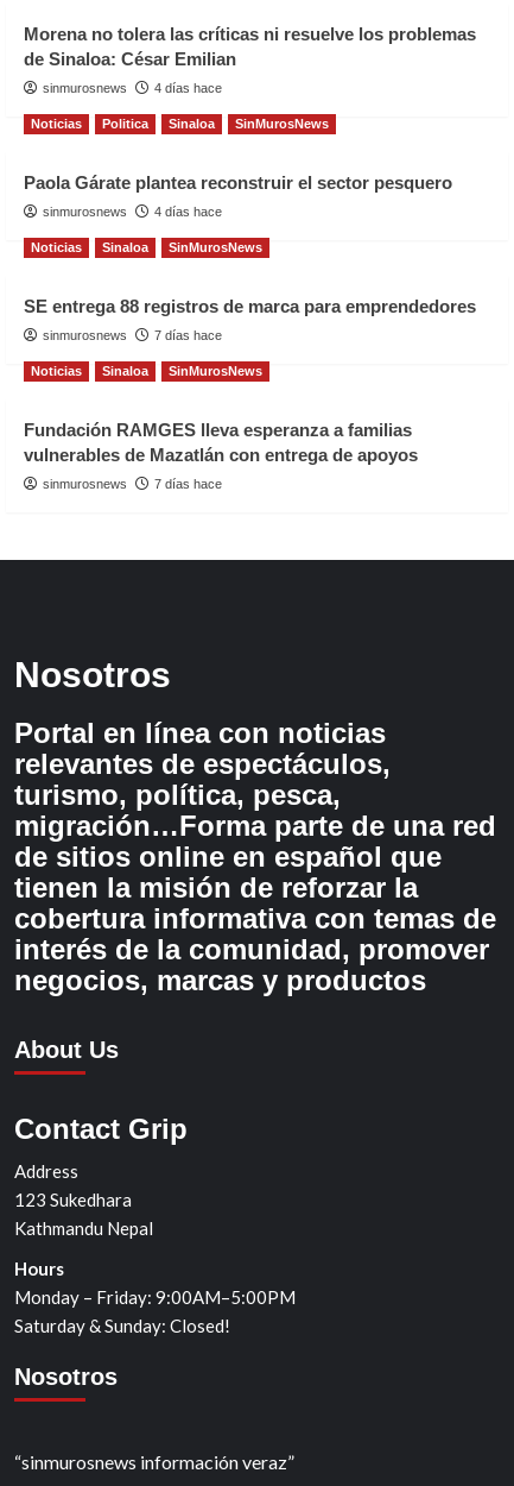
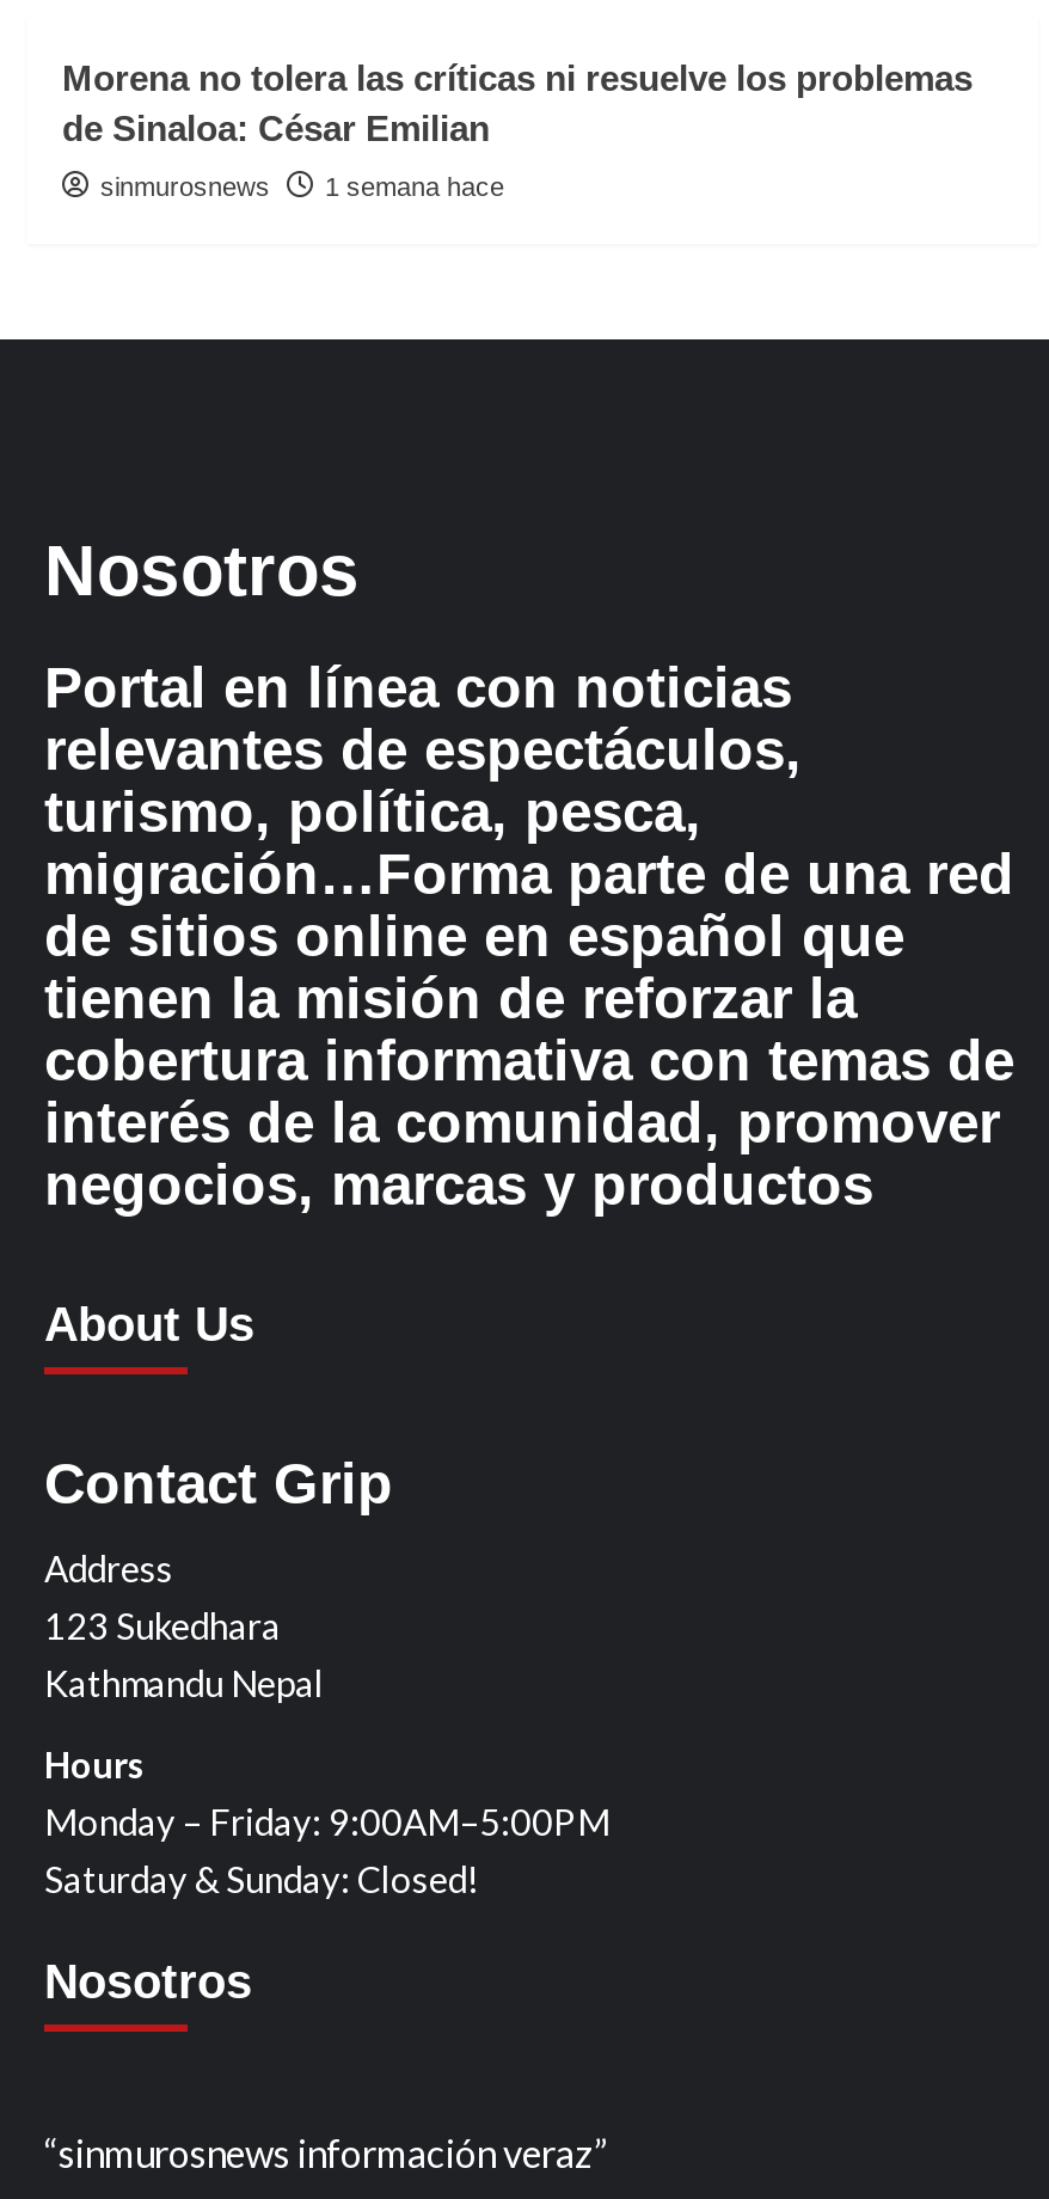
- 4 días hace
- Noticias
- Politica
- Sinaloa
- SinMurosNews
- Paola Gárate plantea reconstruir el sector pesquero
- sinmurosnews
- 4 días hace
- Noticias
- Sinaloa
- SinMurosNews
- SE entrega 88 registros de marca para emprendedores
- sinmurosnews
- 7 días hace
- Noticias
- Sinaloa
- SinMurosNews
- Fundación RAMGES lleva esperanza a familias
- vulnerables de Mazatlán con entrega de apoyos
- sinmurosnews
- 7 días hace
+ 1 semana hace
